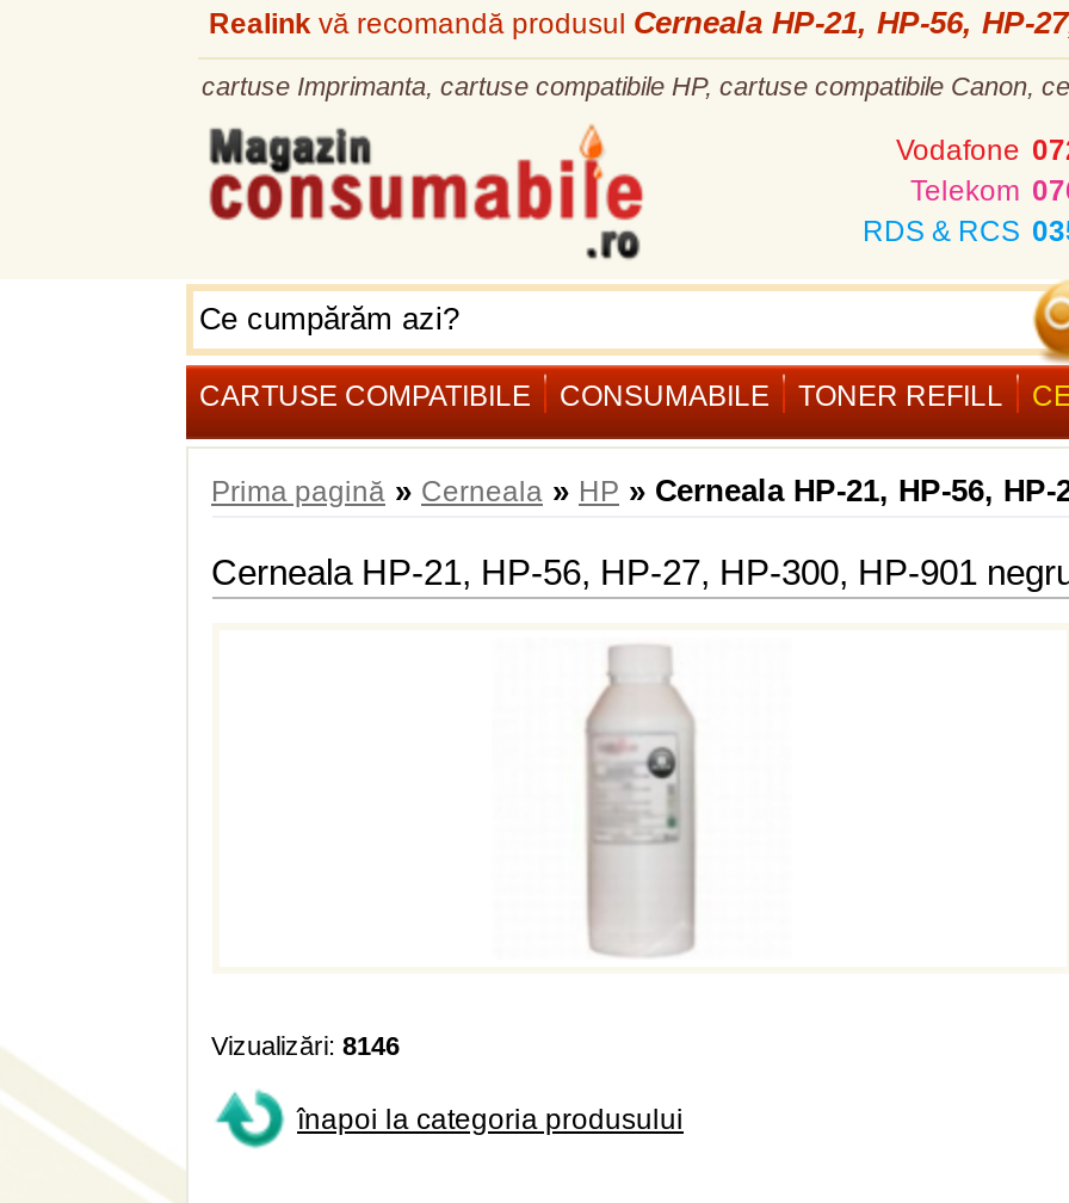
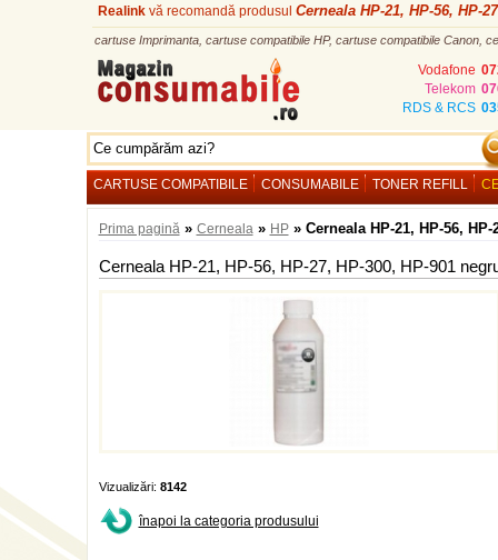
- Vizualizări: 8146
+ Vizualizări: 8142
